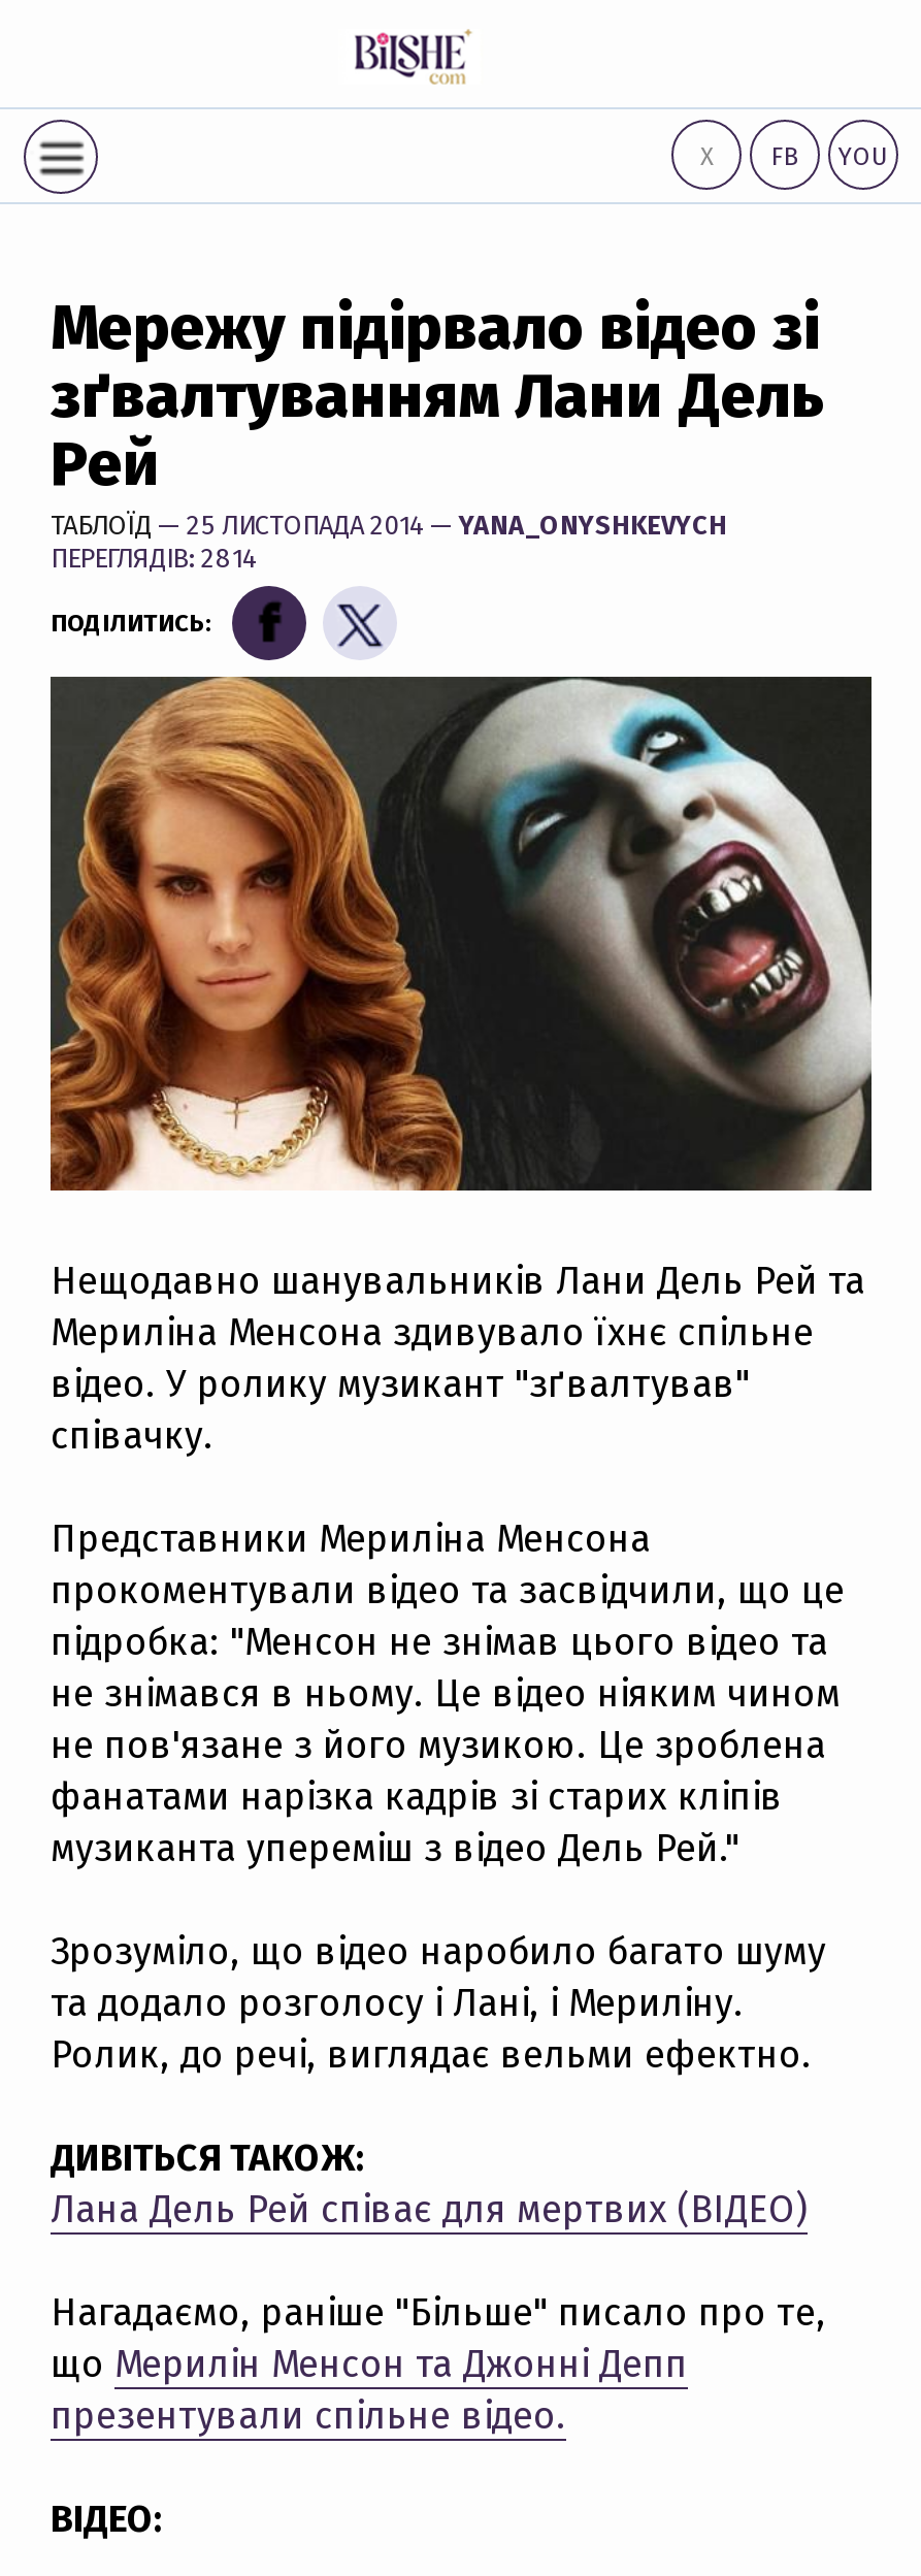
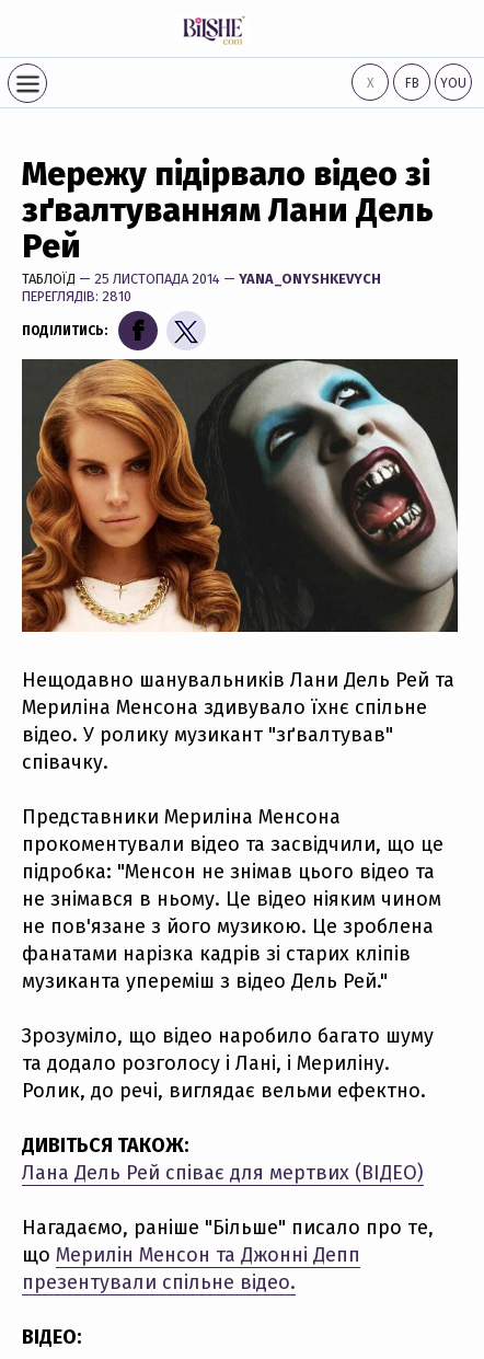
- ПЕРЕГЛЯДІВ: 2814
+ ПЕРЕГЛЯДІВ: 2810
